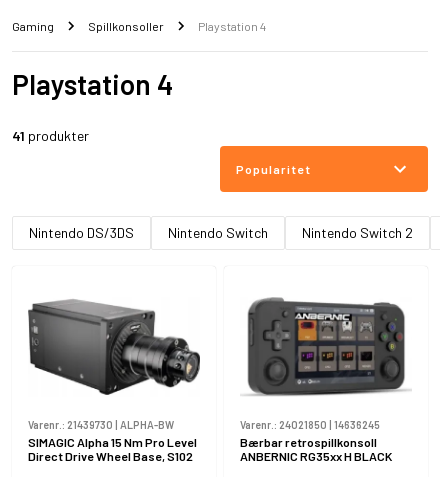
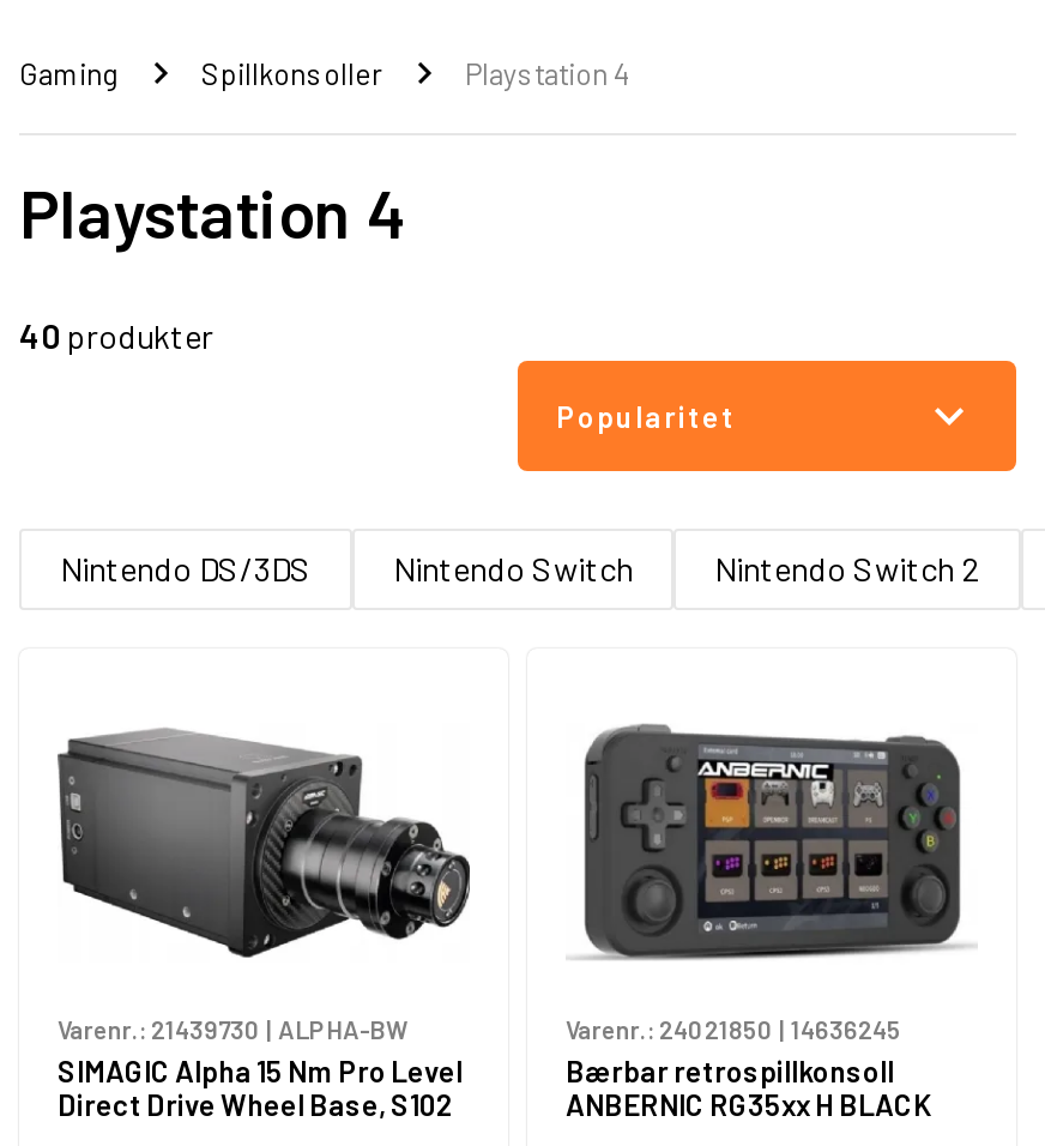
- 41 produkter
+ 40 produkter
